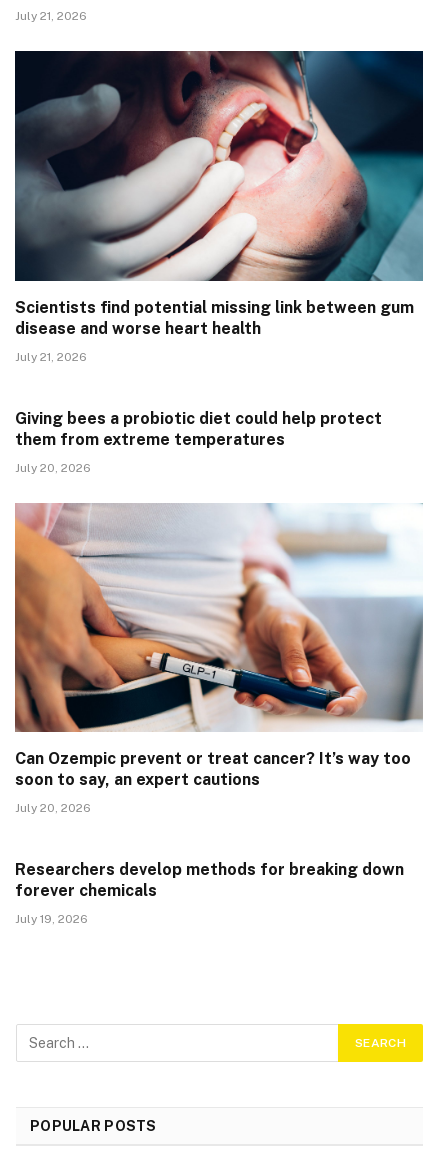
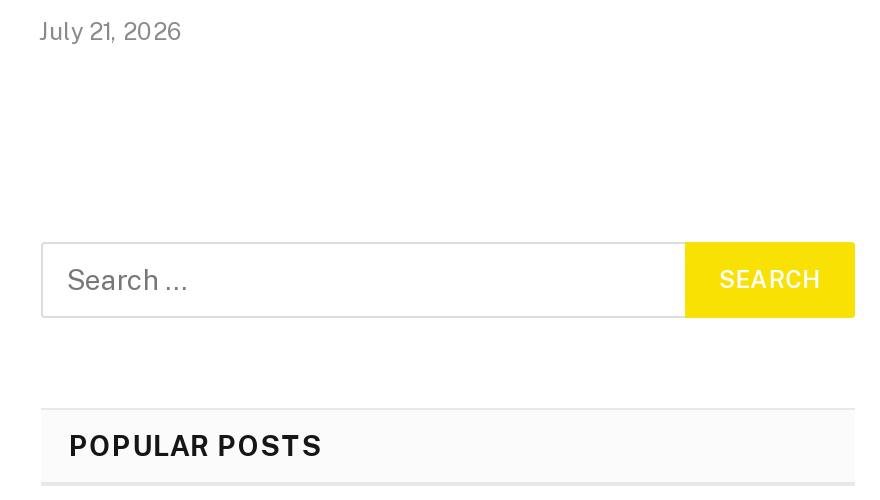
- [image]
- Scientists find potential missing link between gum
- disease and worse heart health
- July 21, 2026
- Giving bees a probiotic diet could help protect
- them from extreme temperatures
- July 20, 2026

- [image]
- Can Ozempic prevent or treat cancer? It’s way too
- soon to say, an expert cautions
- July 20, 2026
- Researchers develop methods for breaking down
- forever chemicals
- July 19, 2026
